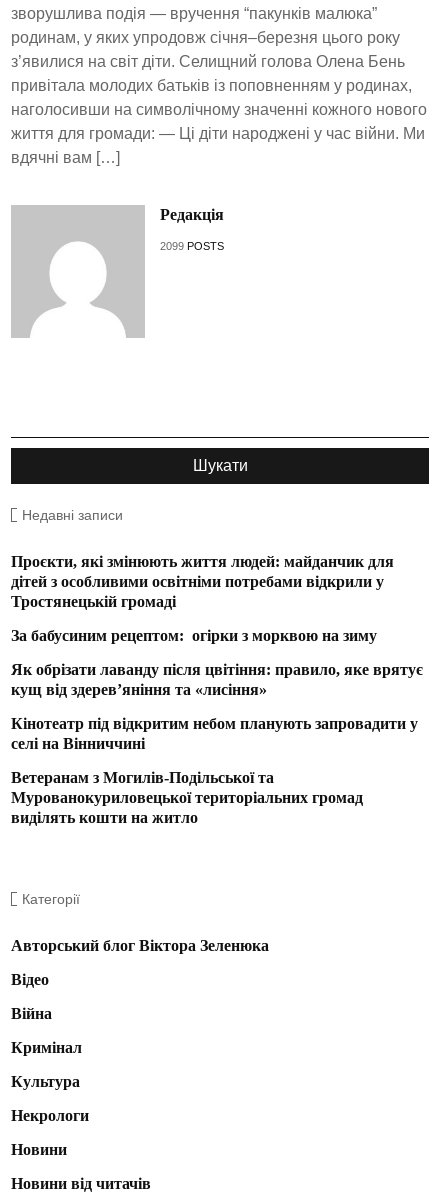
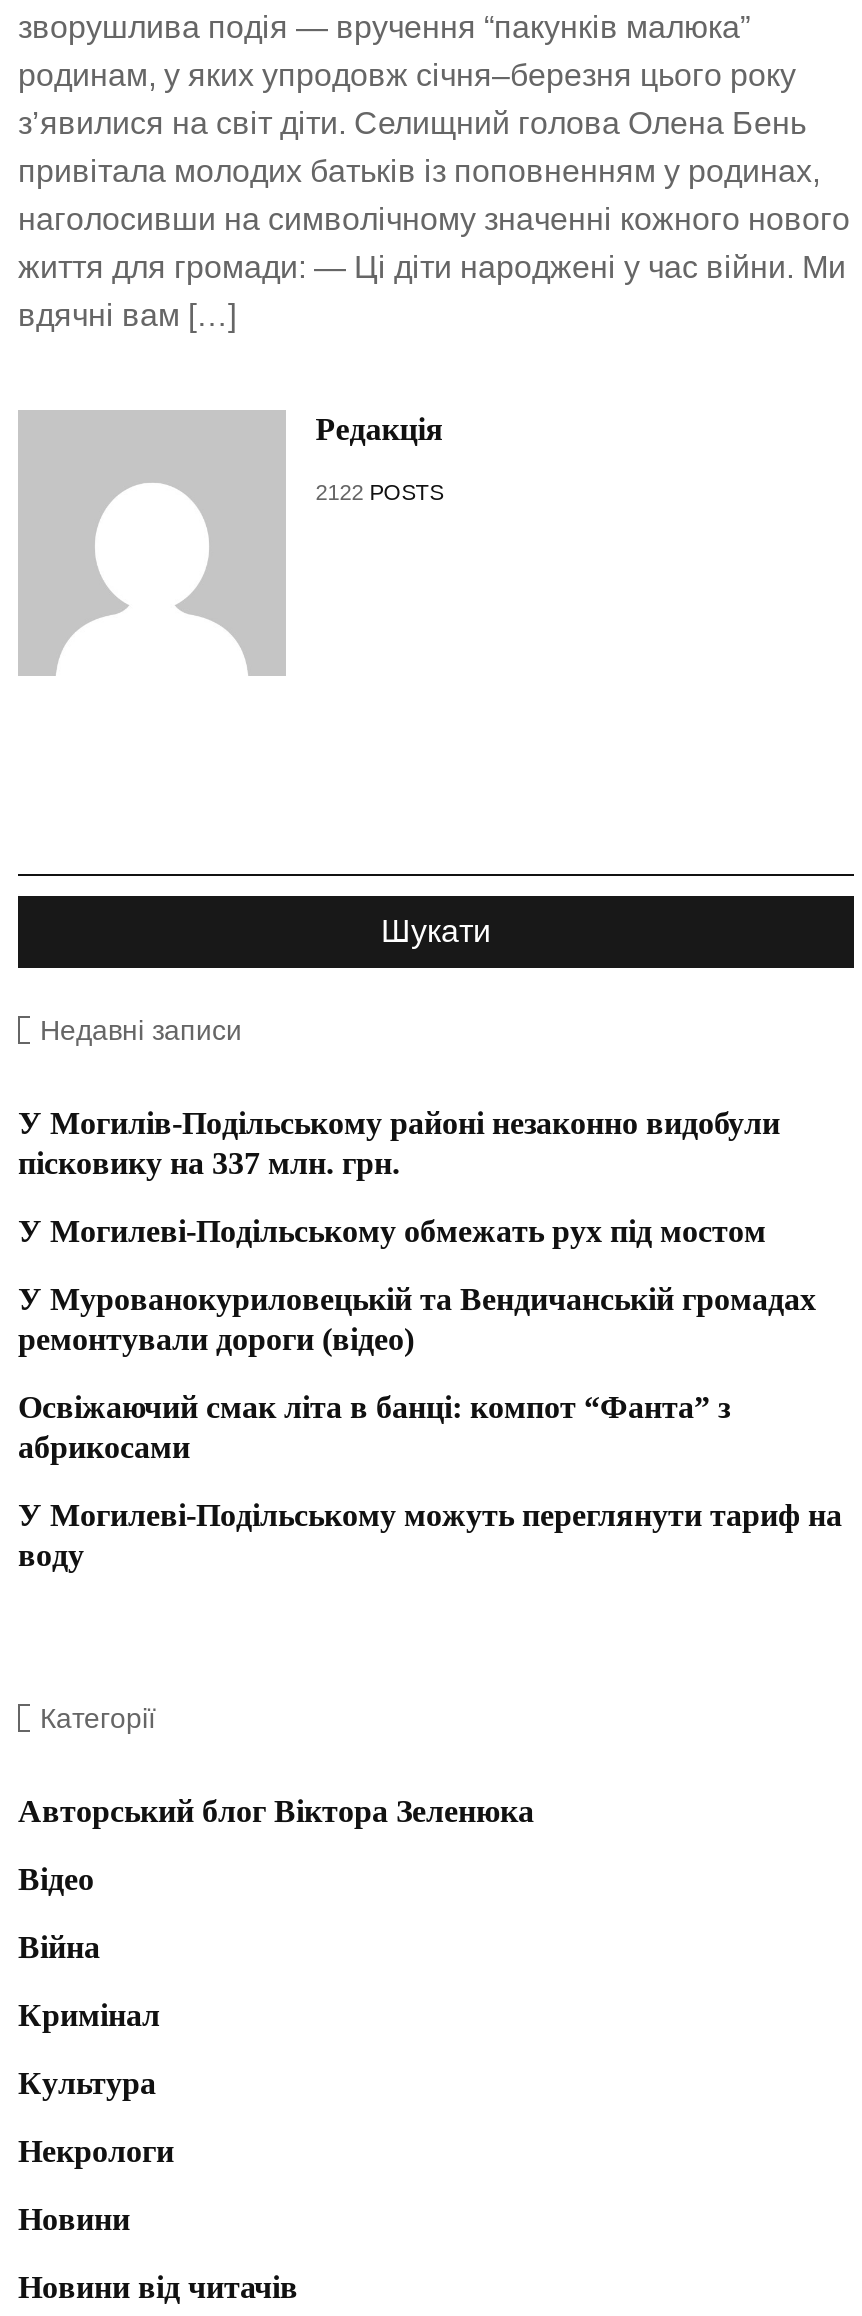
- 2099 POSTS
+ 2122 POSTS

- Проєкти, які змінюють життя людей: майданчик для
- дітей з особливими освітніми потребами відкрили у
- Тростянецькій громаді
+ У Могилів-Подільському районі незаконно видобули
+ пісковику на 337 млн. грн.

- За бабусиним рецептом: огірки з морквою на зиму
+ У Могилеві-Подільському обмежать рух під мостом

- Як обрізати лаванду після цвітіння: правило, яке врятує
- кущ від здерев’яніння та «лисіння»
+ У Мурованокуриловецькій та Вендичанській громадах
+ ремонтували дороги (відео)

- Кінотеатр під відкритим небом планують запровадити у
- селі на Вінниччині
+ Освіжаючий смак літа в банці: компот “Фанта” з
+ абрикосами

- Ветеранам з Могилів-Подільської та
- Мурованокуриловецької територіальних громад
- виділять кошти на житло
+ У Могилеві-Подільському можуть переглянути тариф на
+ воду
